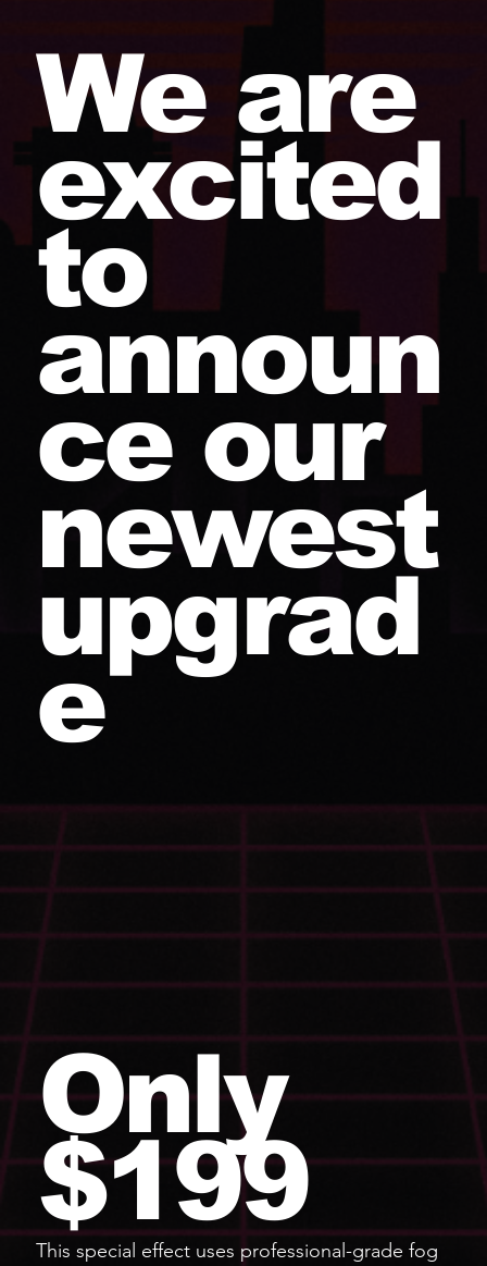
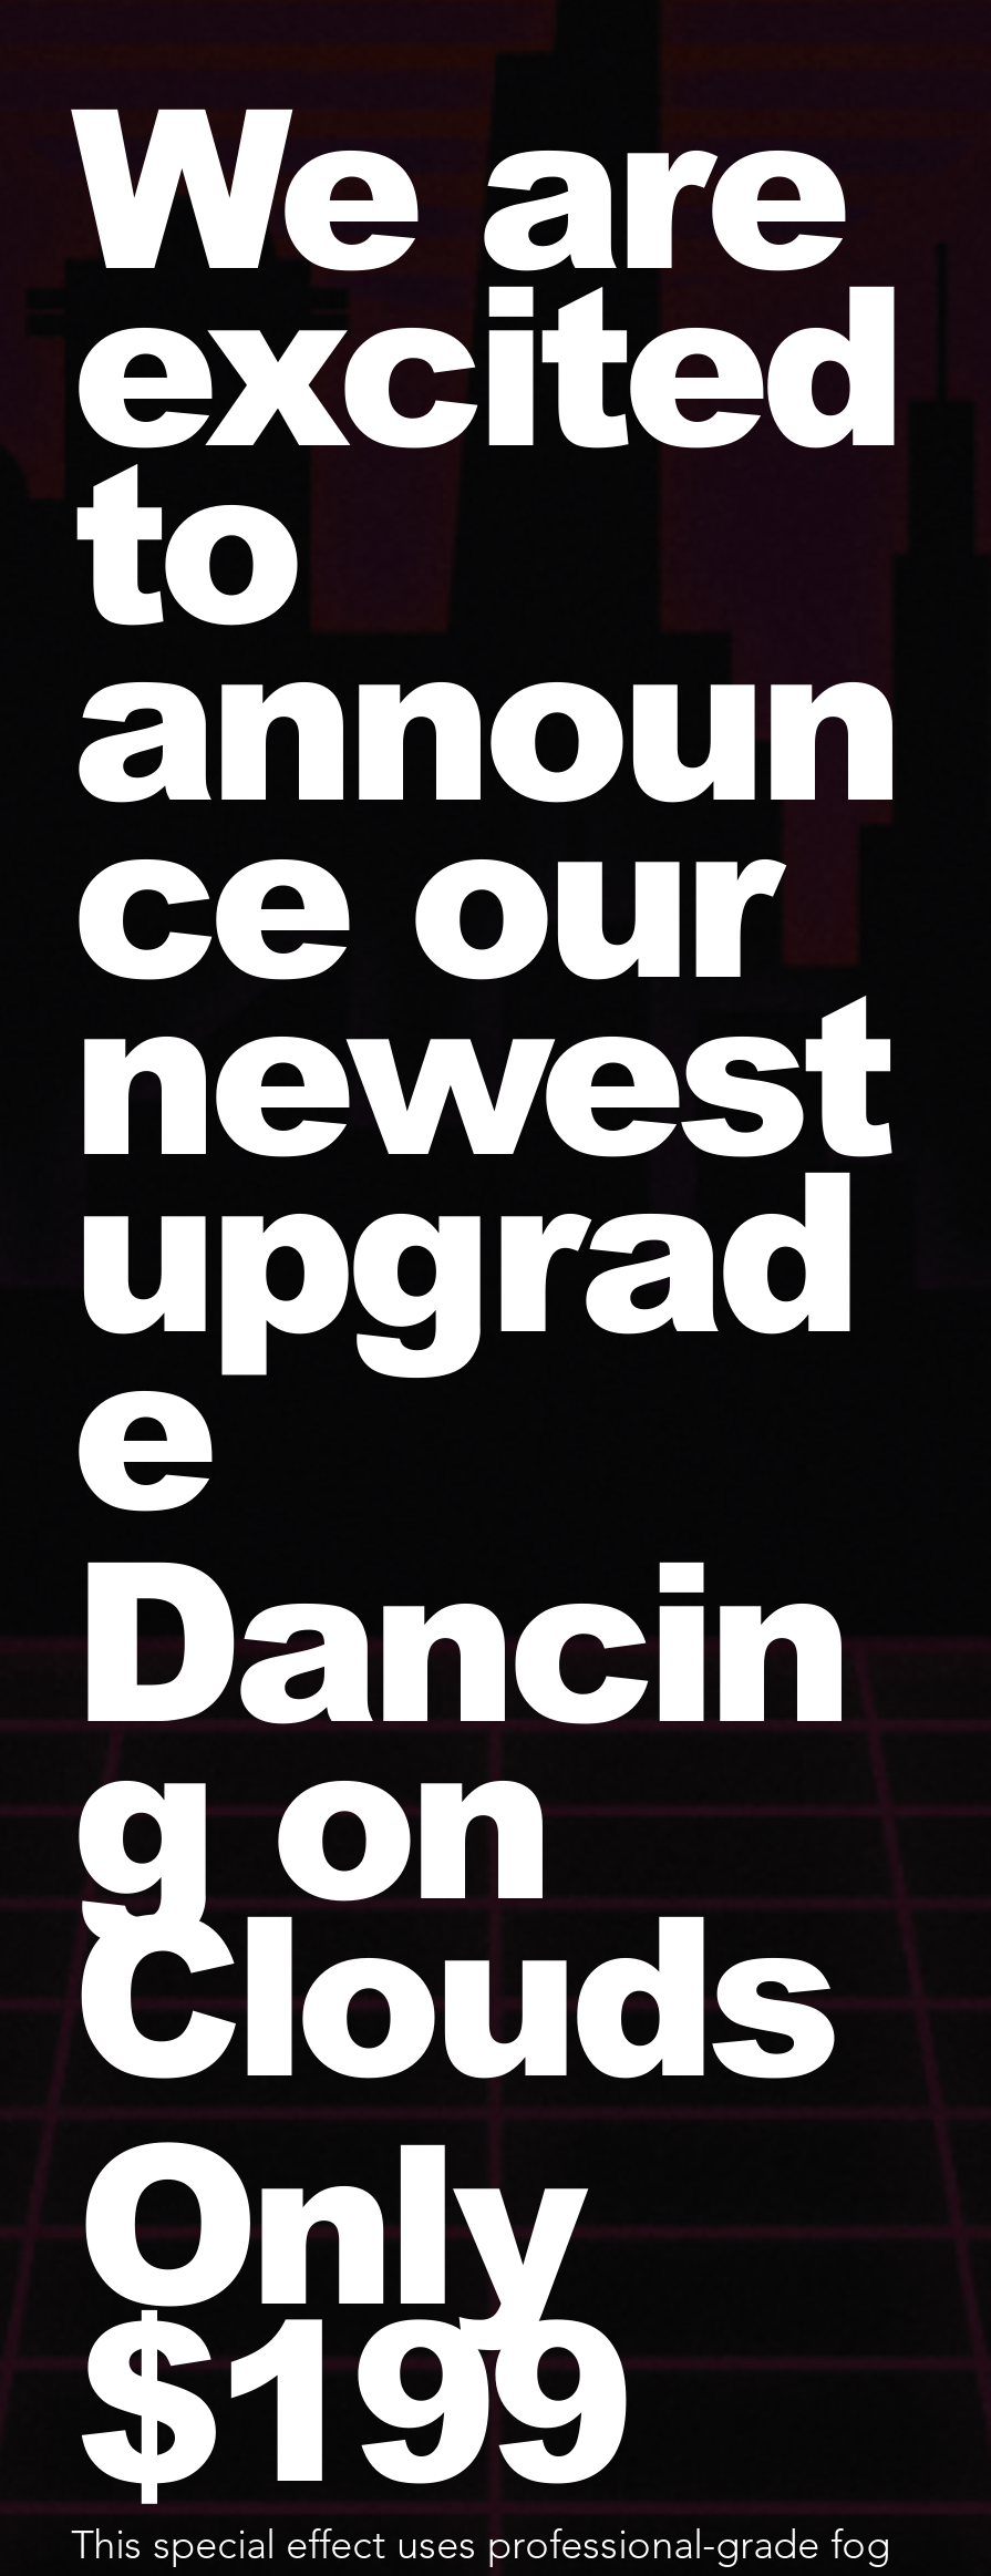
+ Dancin
+ g on
+ Clouds
